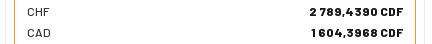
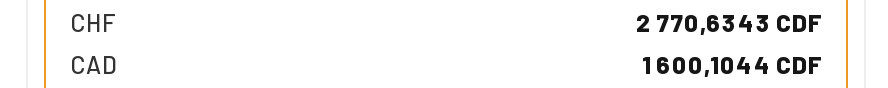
- 2 789,4390 CDF
+ 2 770,6343 CDF

- 1 604,3968 CDF
+ 1 600,1044 CDF
